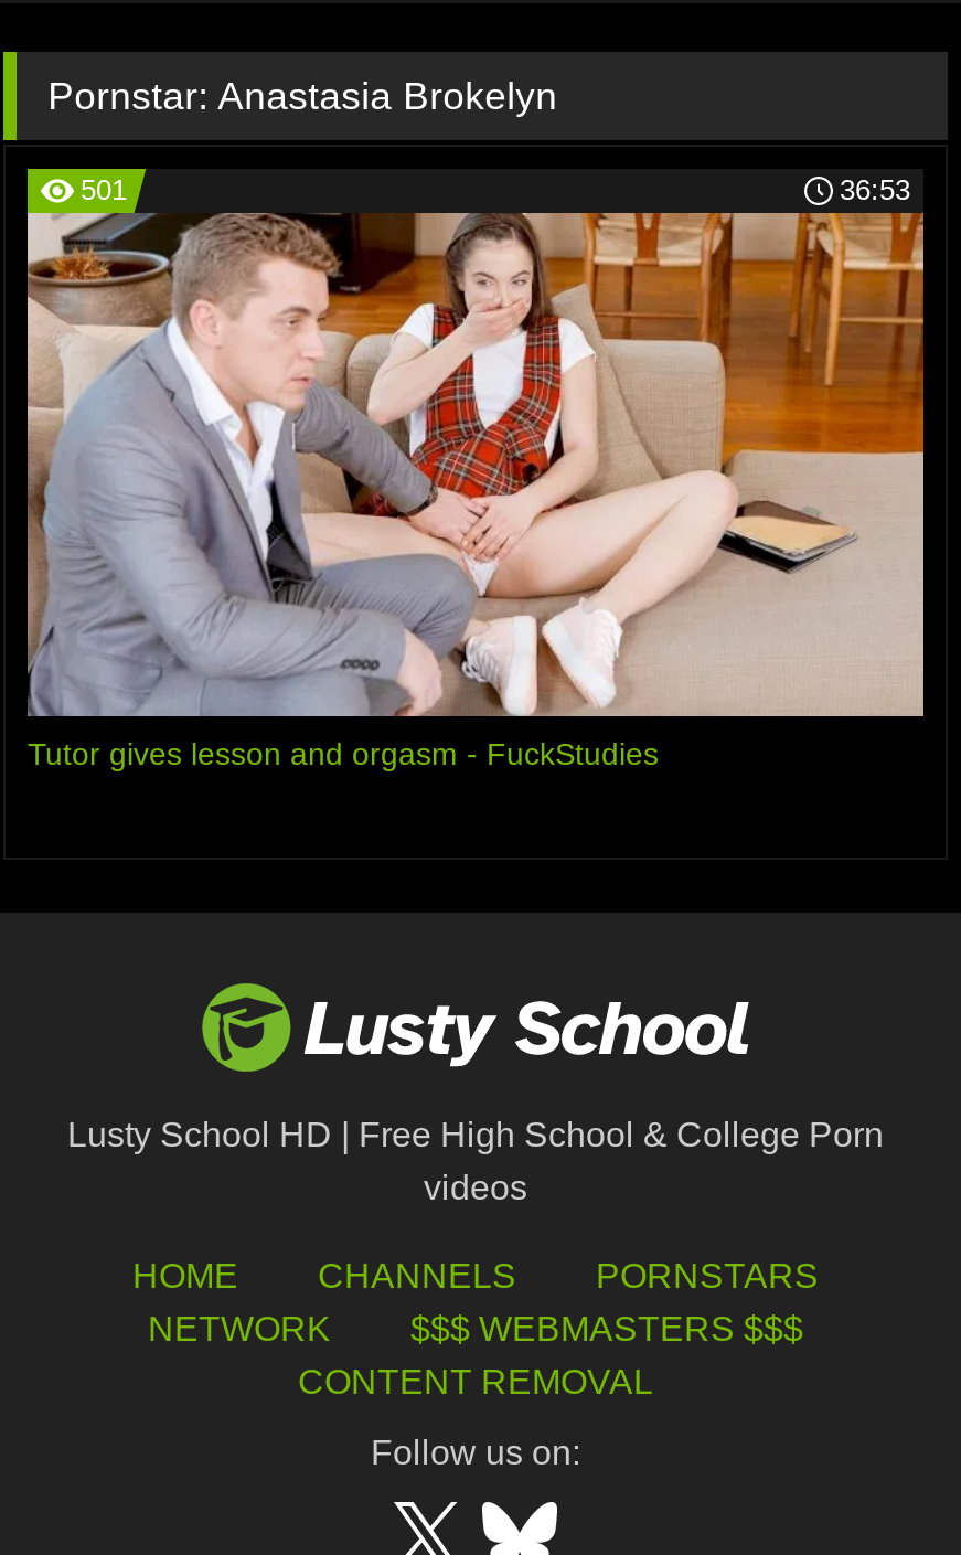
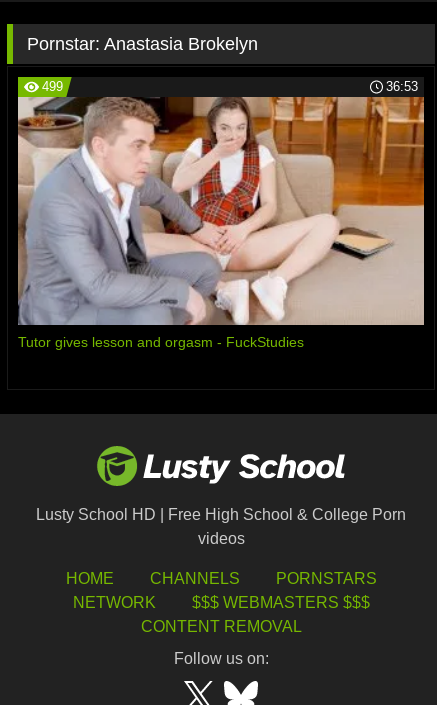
- 501
+ 499
